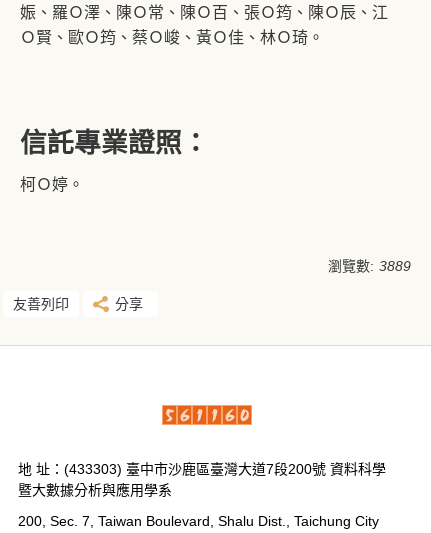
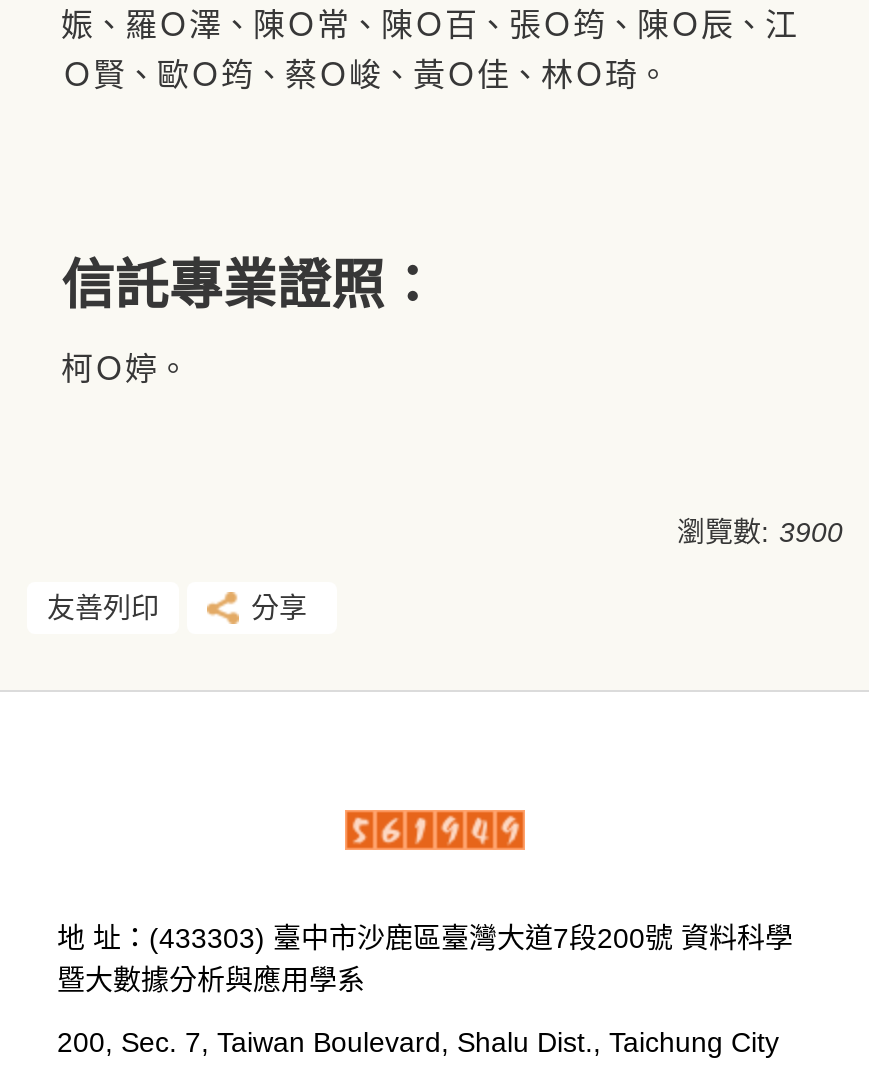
- 瀏覽數: 3889
+ 瀏覽數: 3900
